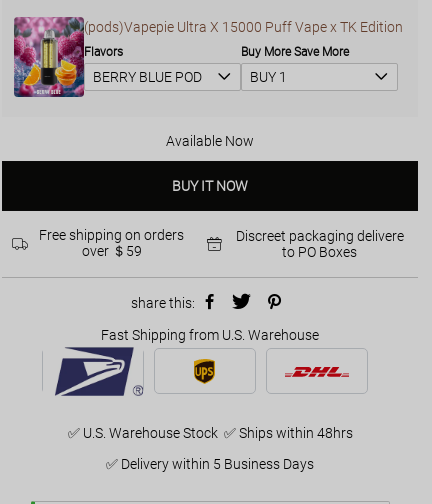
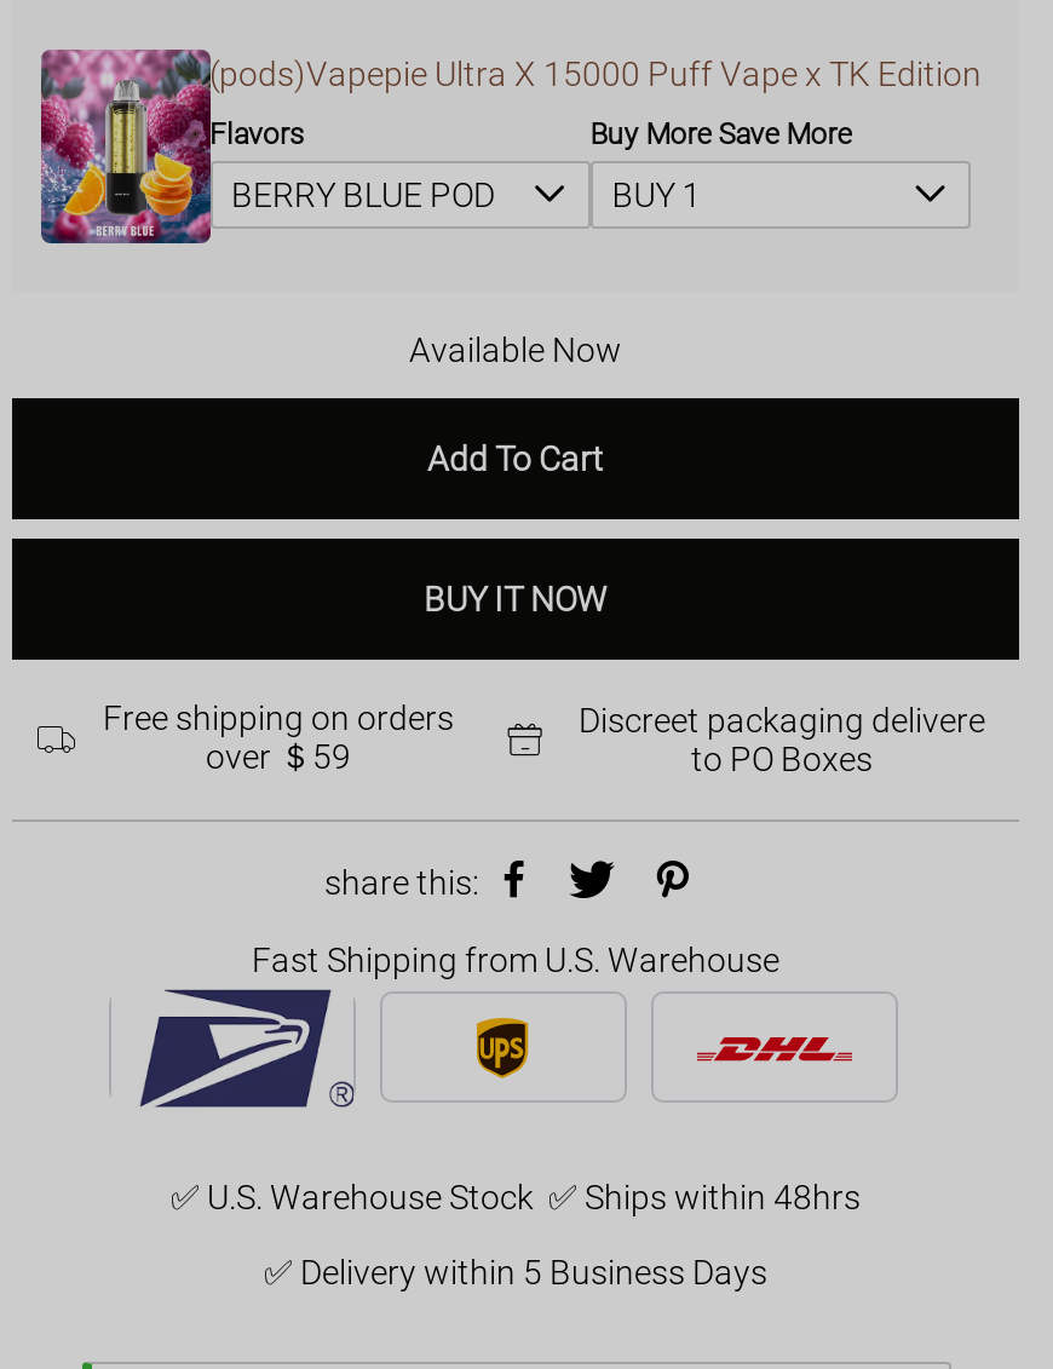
+ Add To Cart
